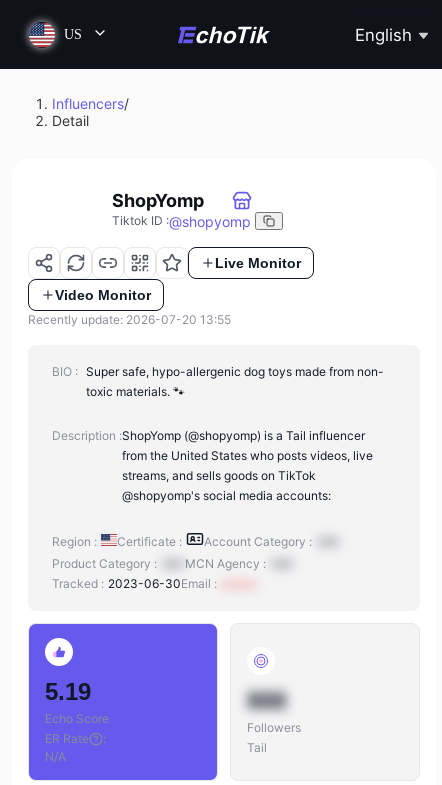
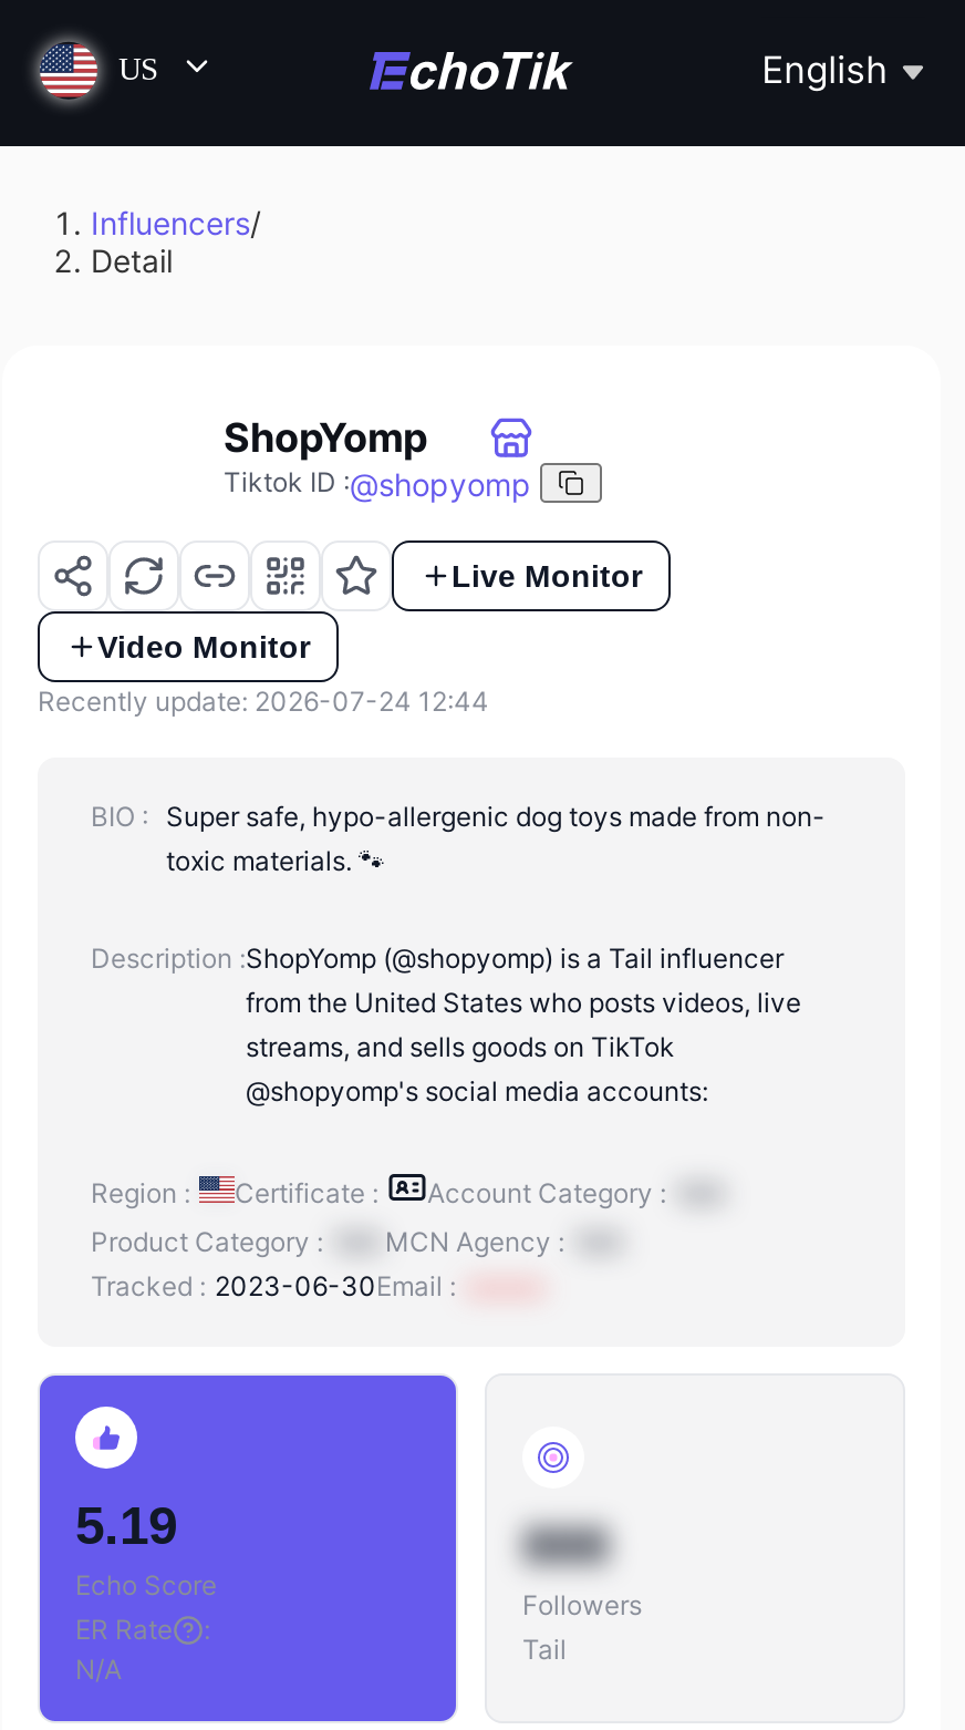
- Recently update: 2026-07-20 13:55
+ Recently update: 2026-07-24 12:44
